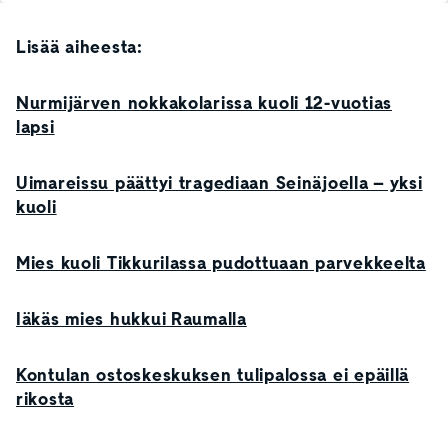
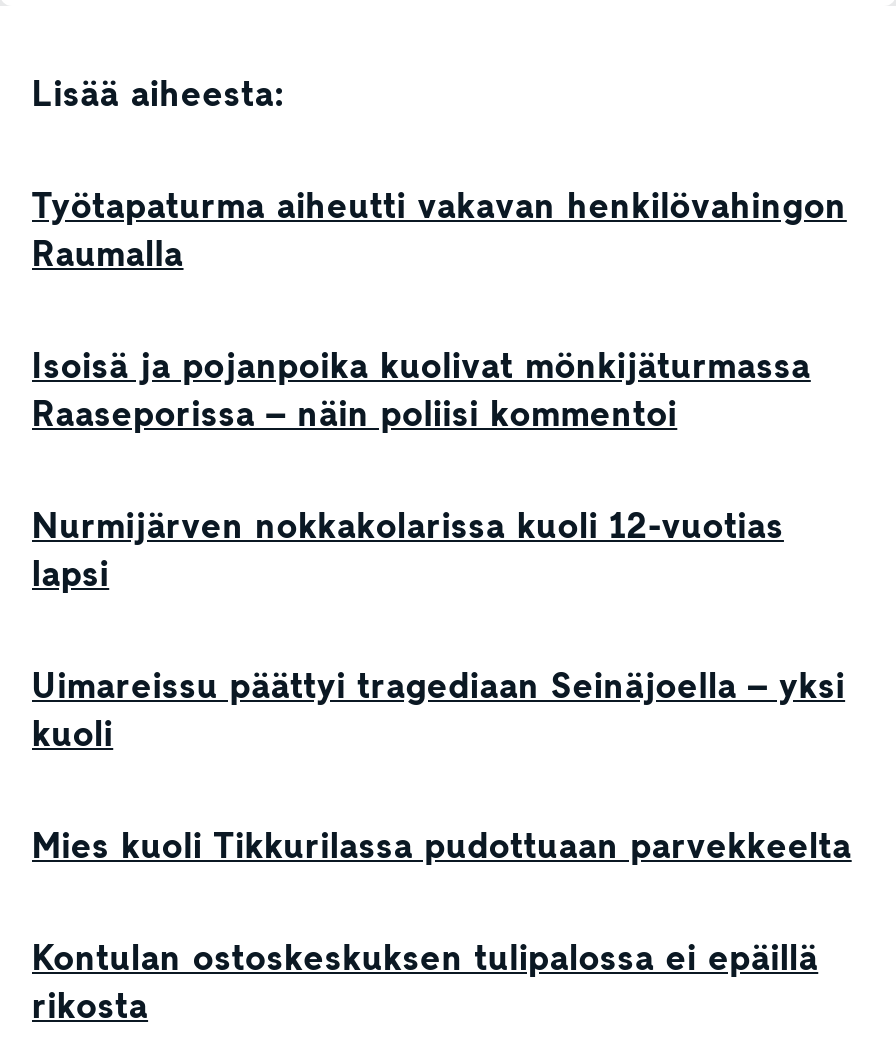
+ Työtapaturma aiheutti vakavan henkilövahingon
+ Raumalla
+ Isoisä ja pojanpoika kuolivat mönkijäturmassa
+ Raaseporissa – näin poliisi kommentoi

moved down: Nurmijärven nokkakolarissa kuoli 12-vuotias | lapsi | Uimareissu päättyi tragediaan Seinäjoella – yksi | kuoli | Mies kuoli Tikkurilassa pudottuaan parvekkeelta

- Iäkäs mies hukkui Raumalla
